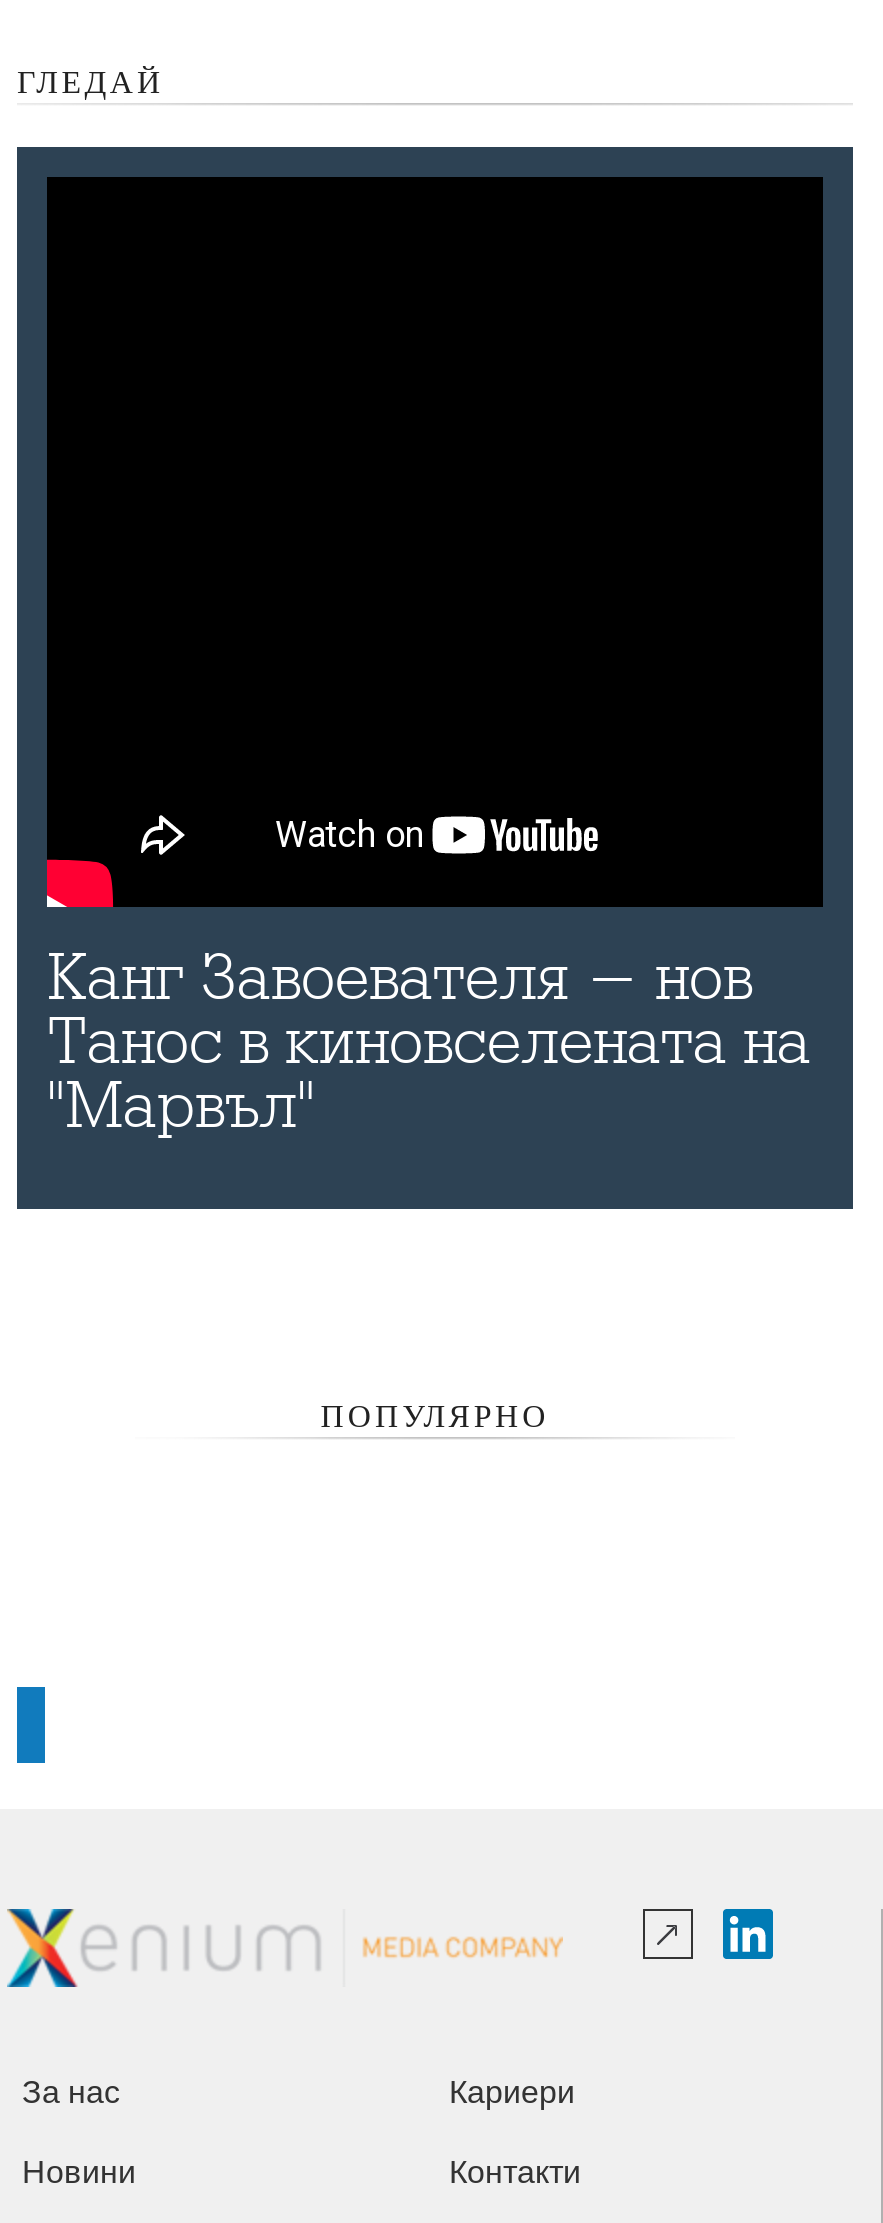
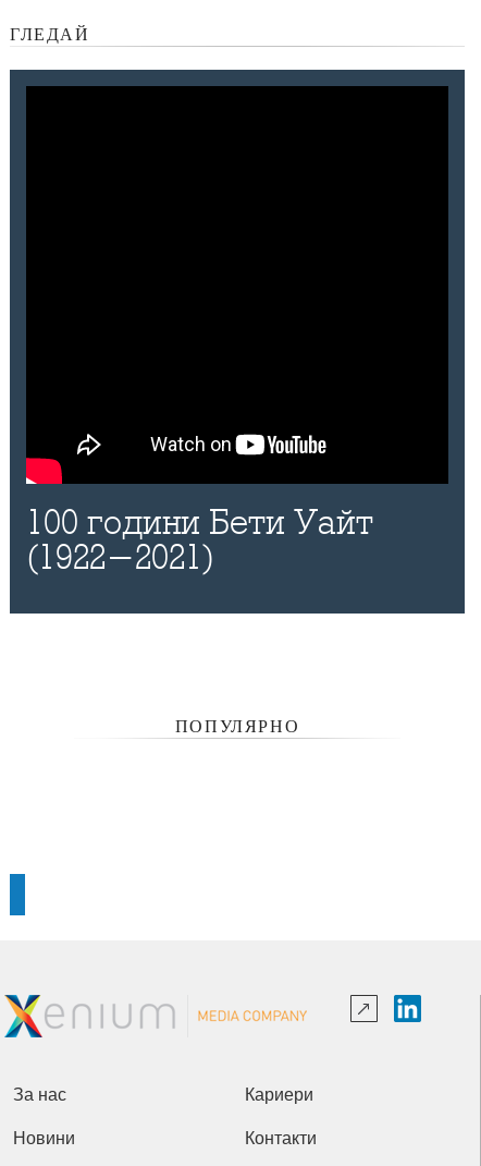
- Канг Завоевателя - нов
- Танос в киновселената на
- "Марвъл"
+ 100 години Бети Уайт
+ (1922-2021)
